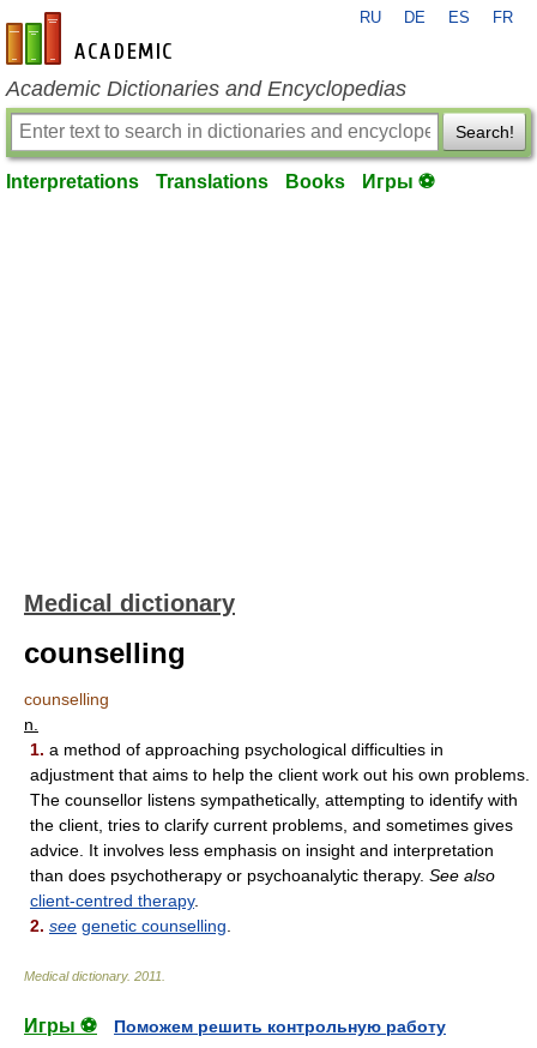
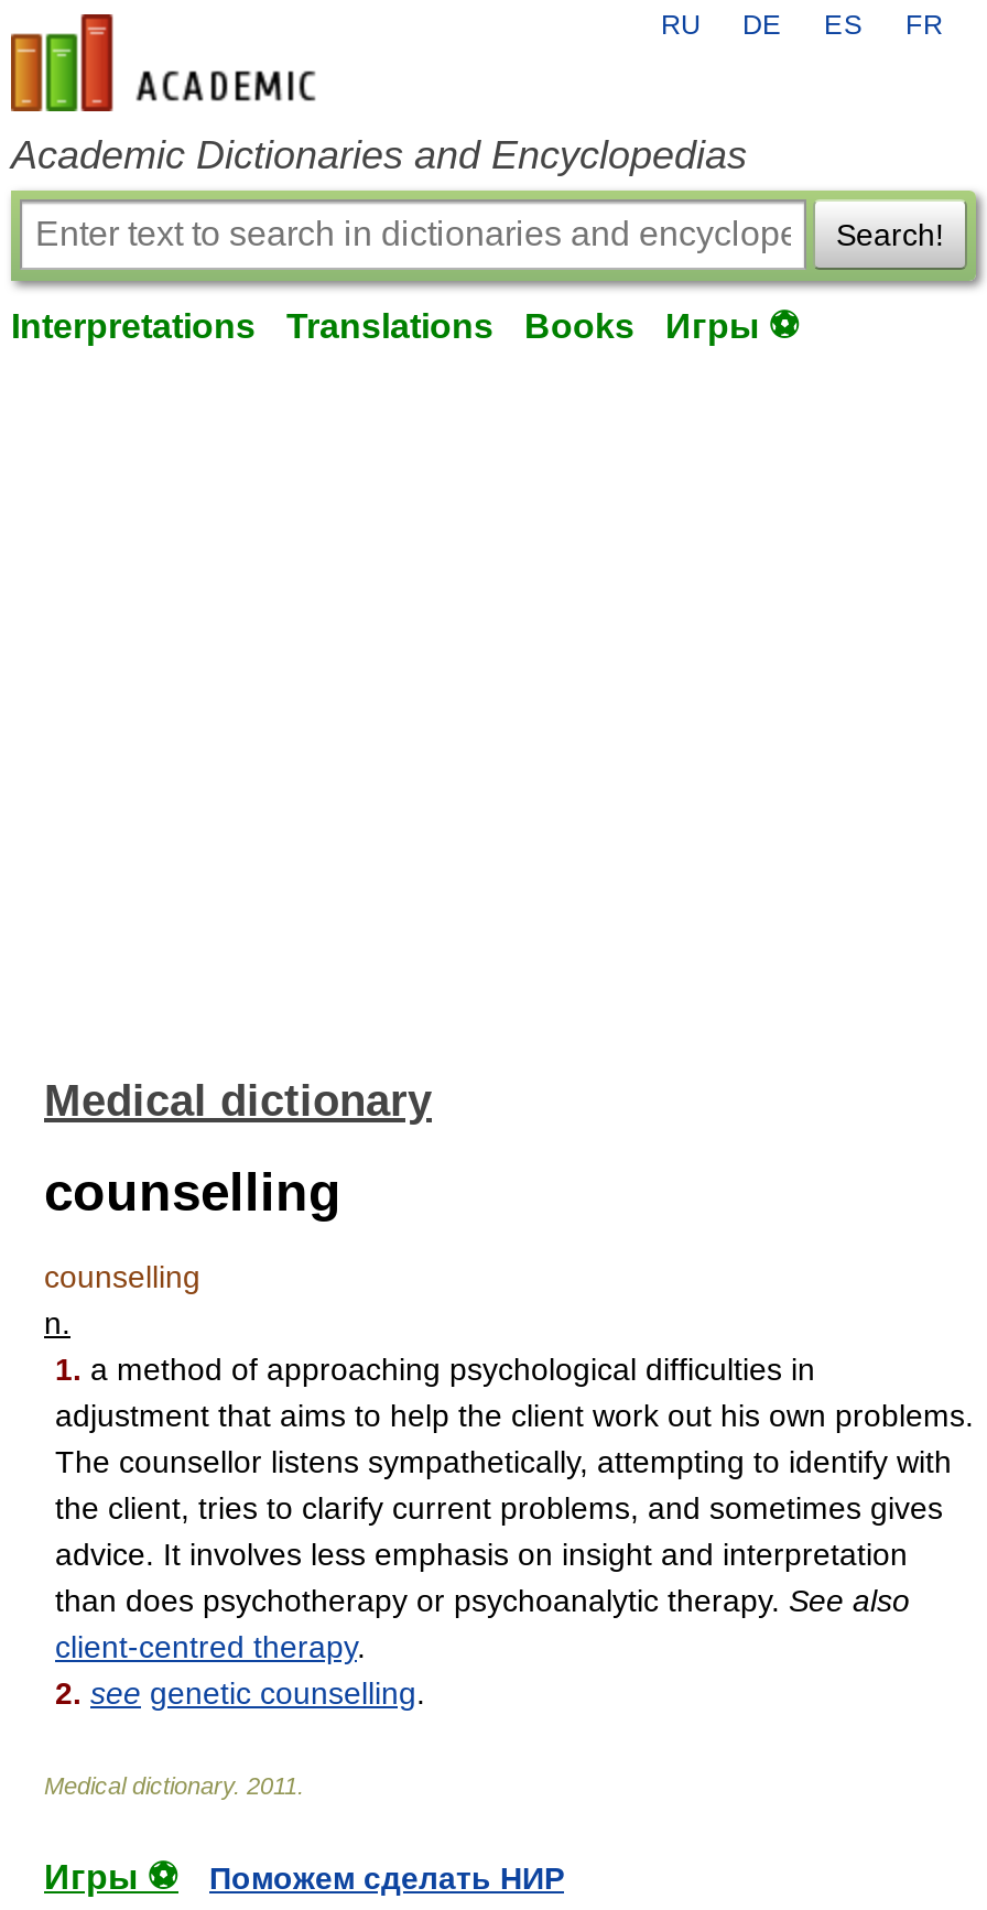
- Поможем решить контрольную работу
+ Поможем сделать НИР
